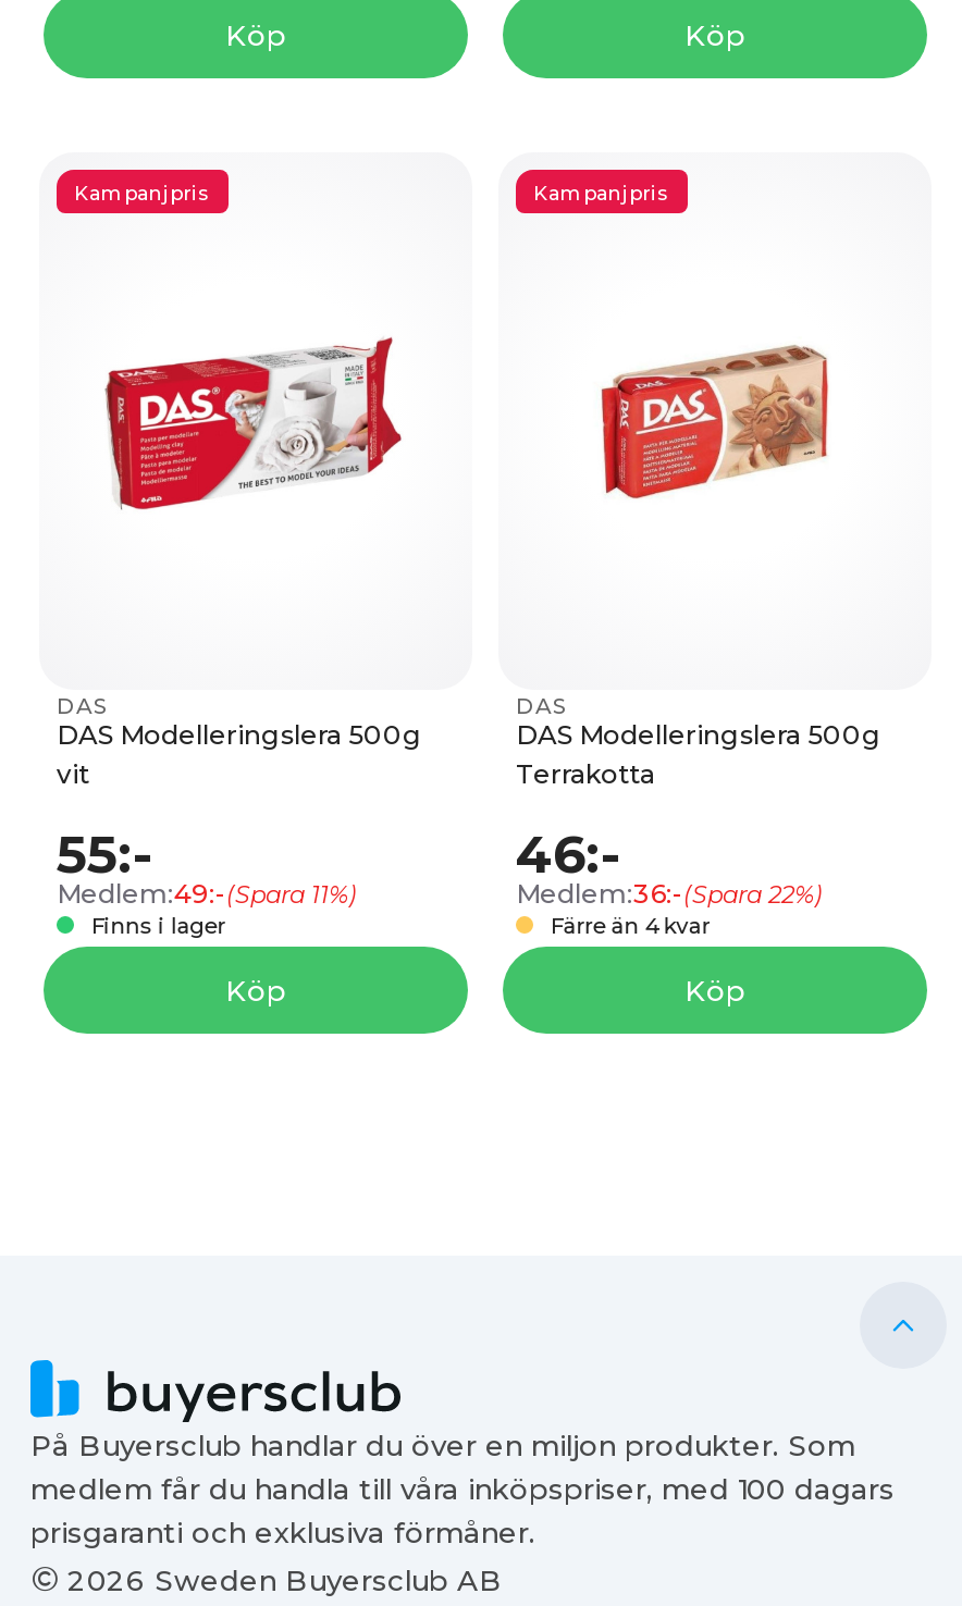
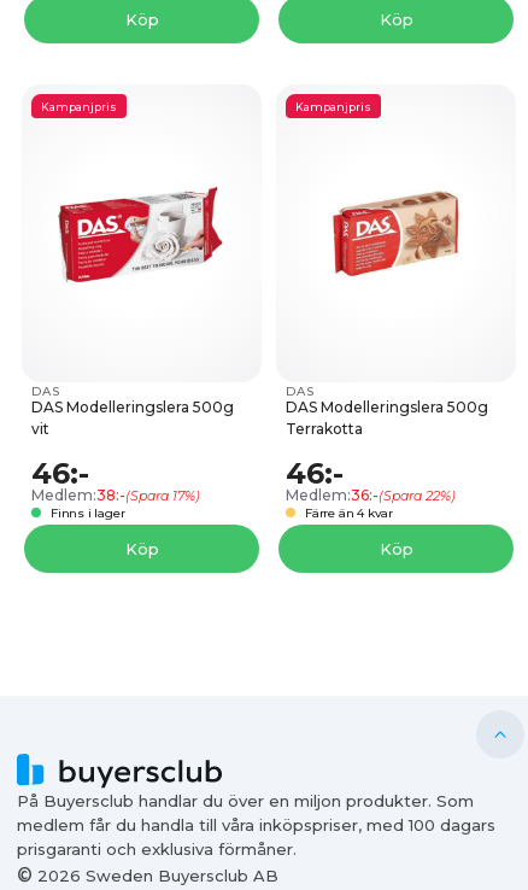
- 55:-
+ 46:-

- Medlem:49:-(Spara 11%)
+ Medlem:38:-(Spara 17%)
